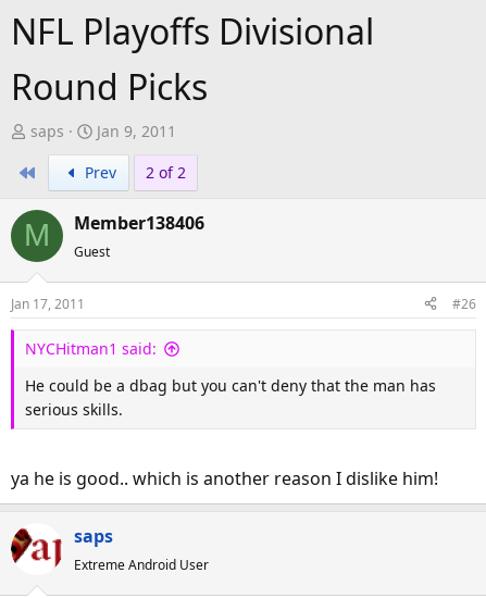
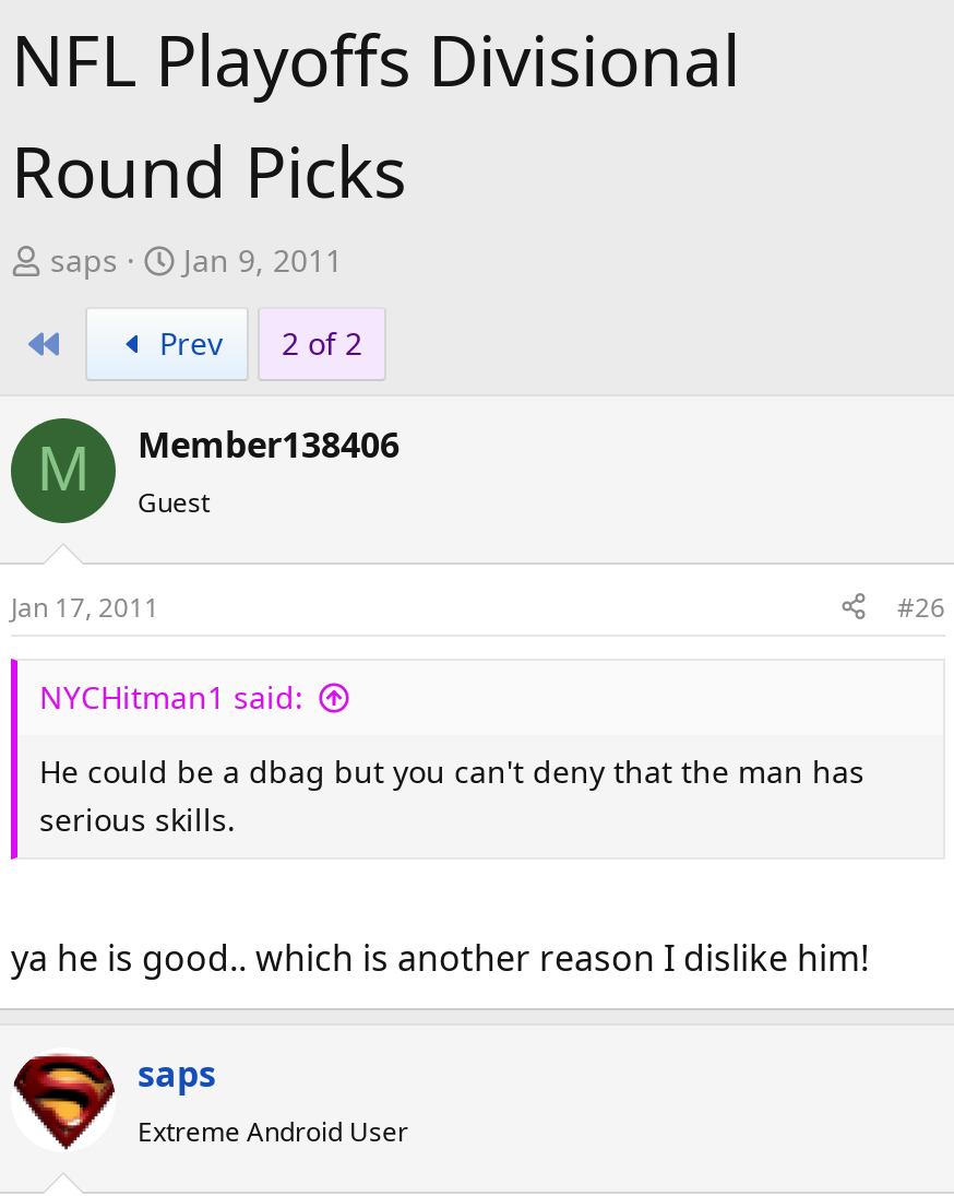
- [image]
+ [image]
